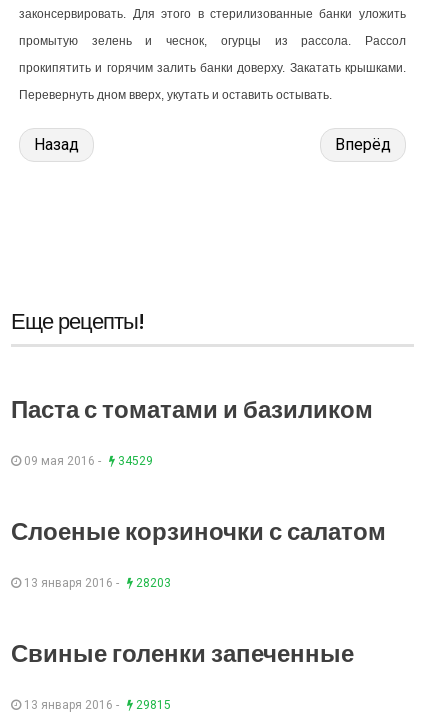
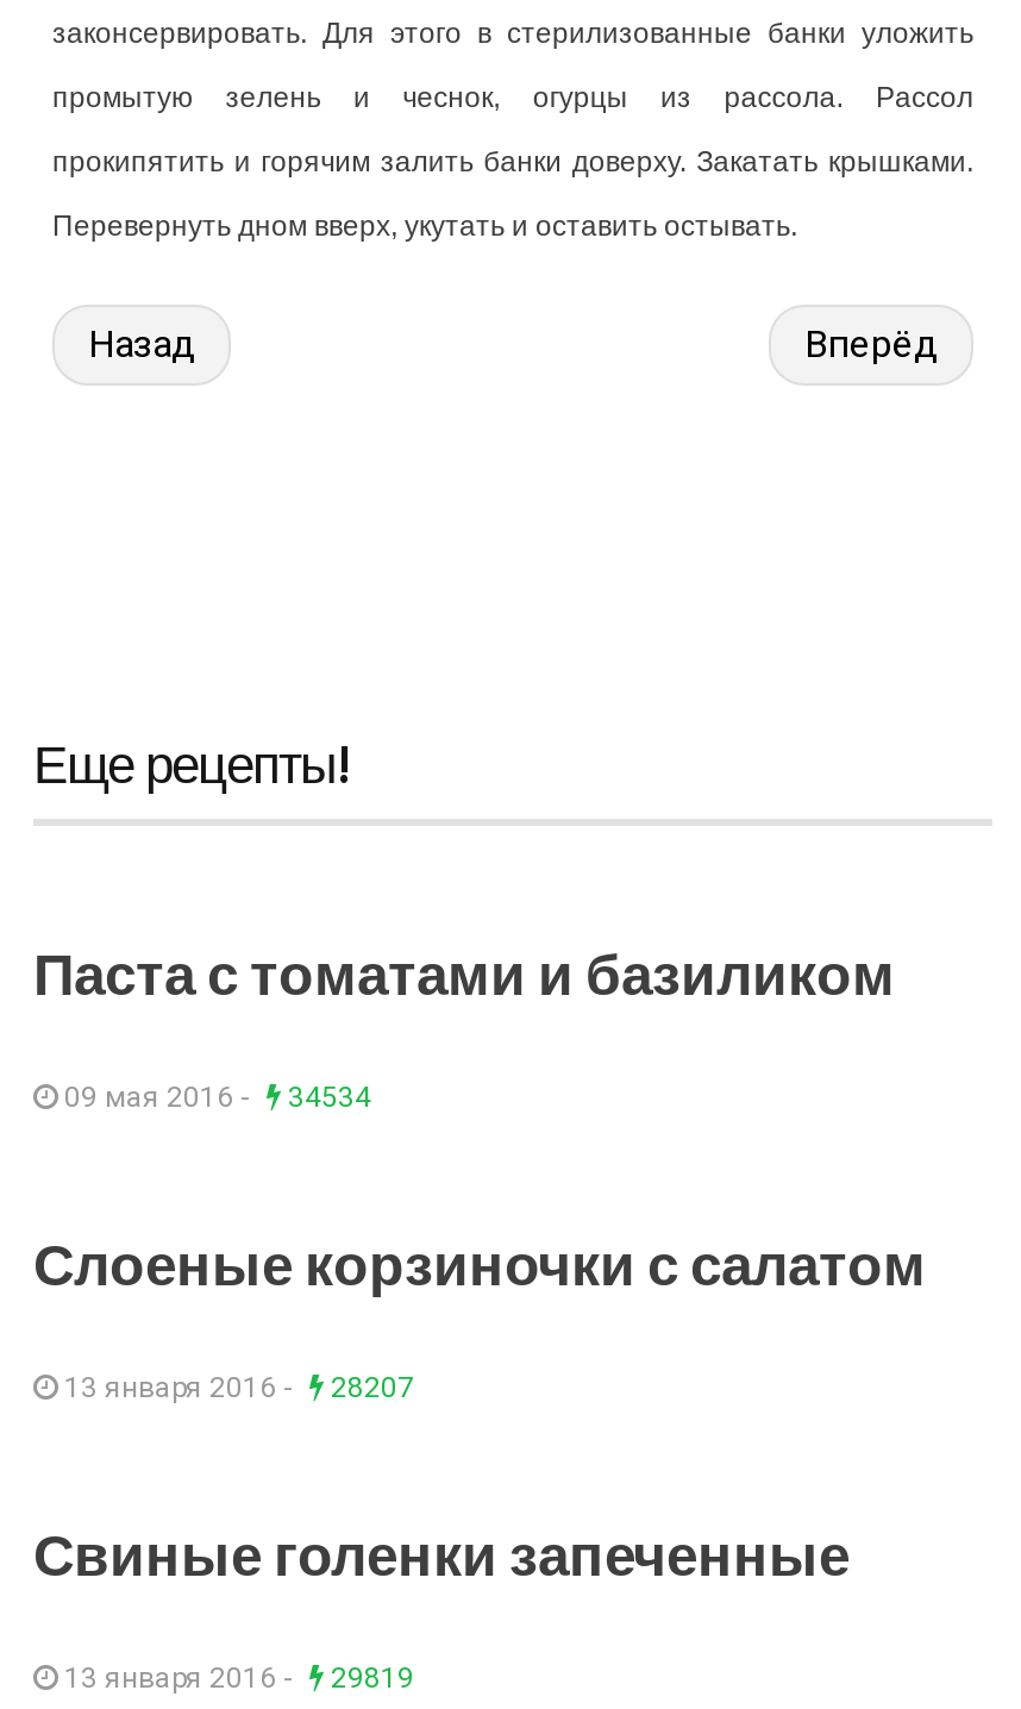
- 09 мая 2016 - 34529
+ 09 мая 2016 - 34534

- 13 января 2016 - 28203
+ 13 января 2016 - 28207

- 13 января 2016 - 29815
+ 13 января 2016 - 29819
